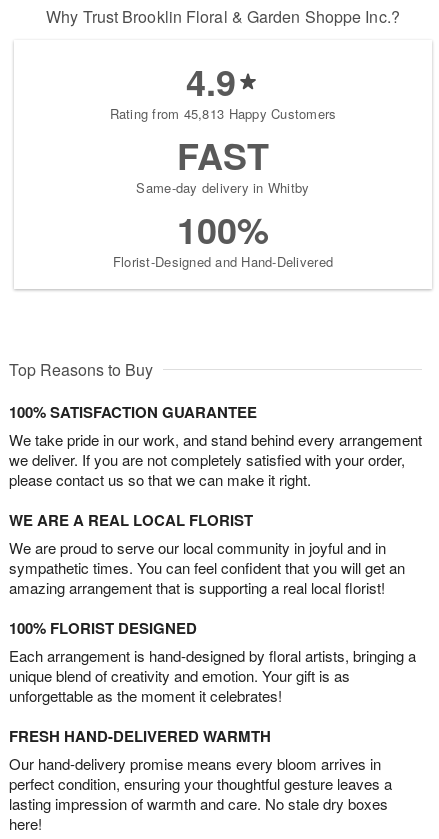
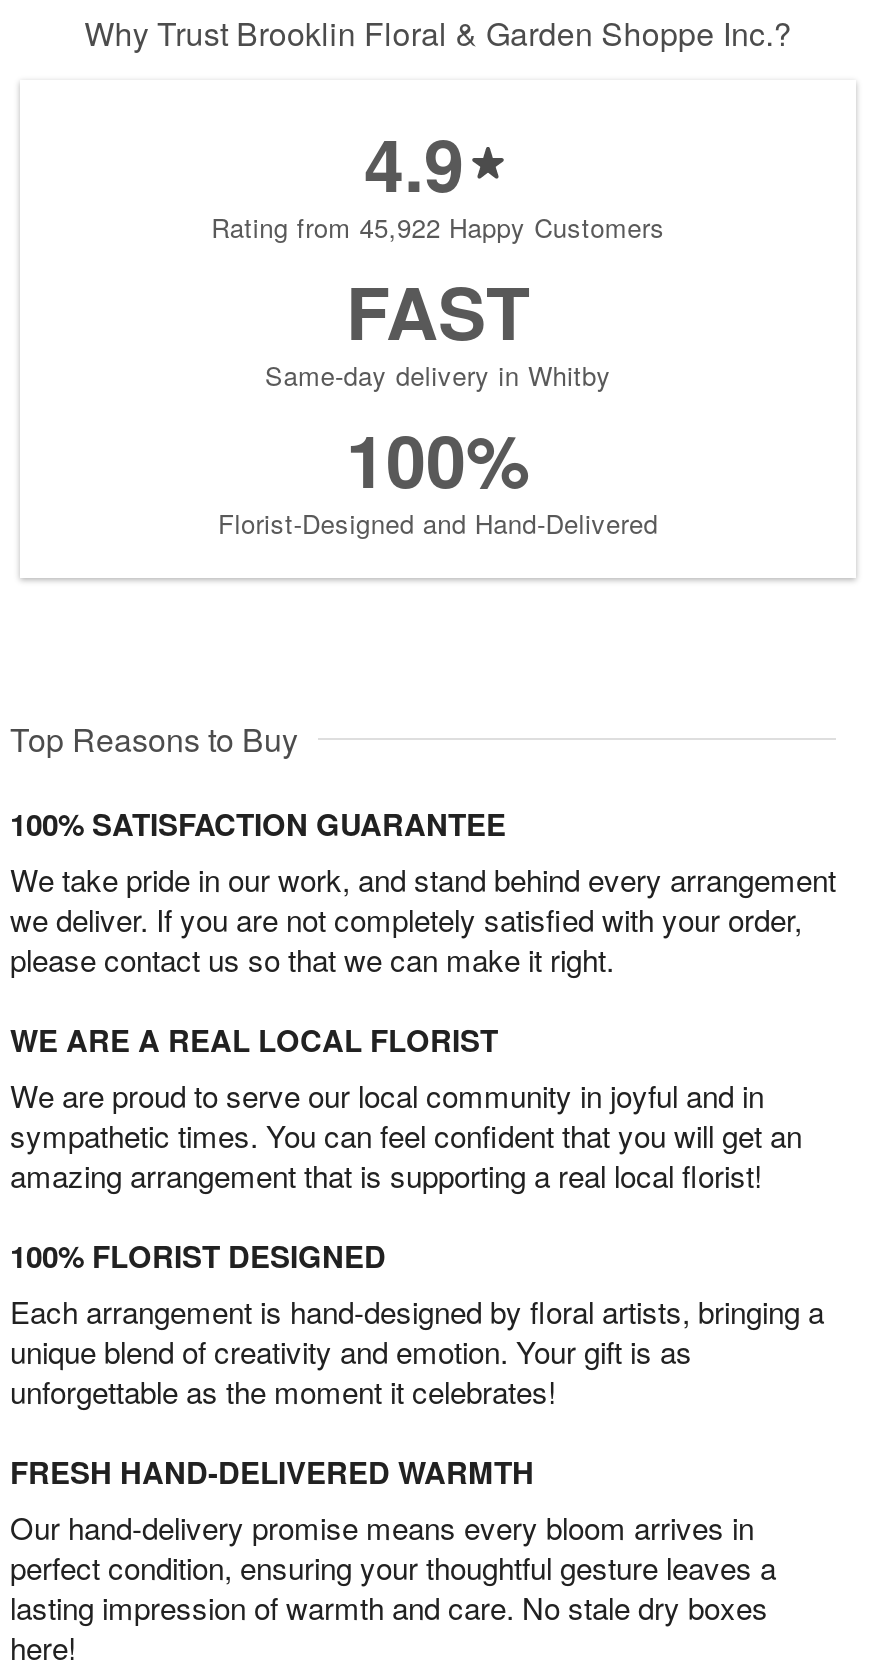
- Rating from 45,813 Happy Customers
+ Rating from 45,922 Happy Customers
